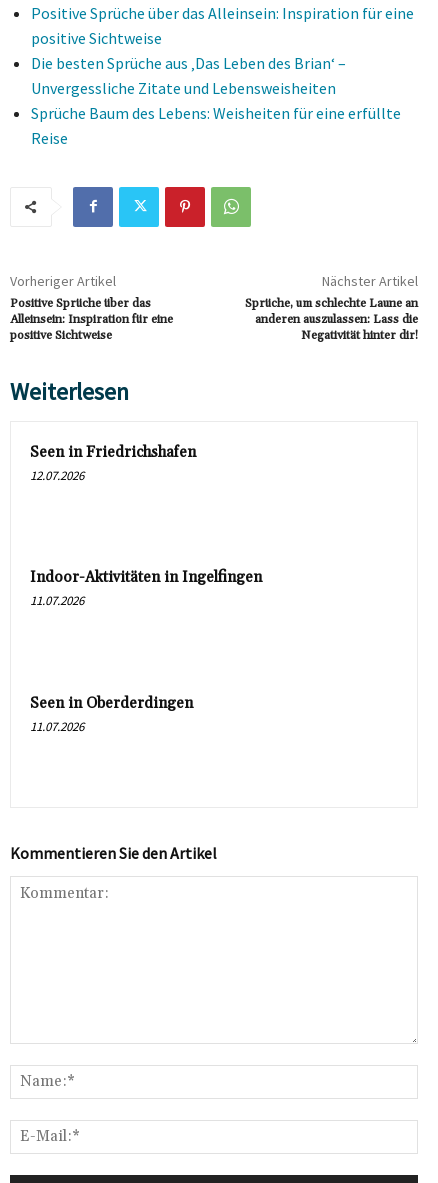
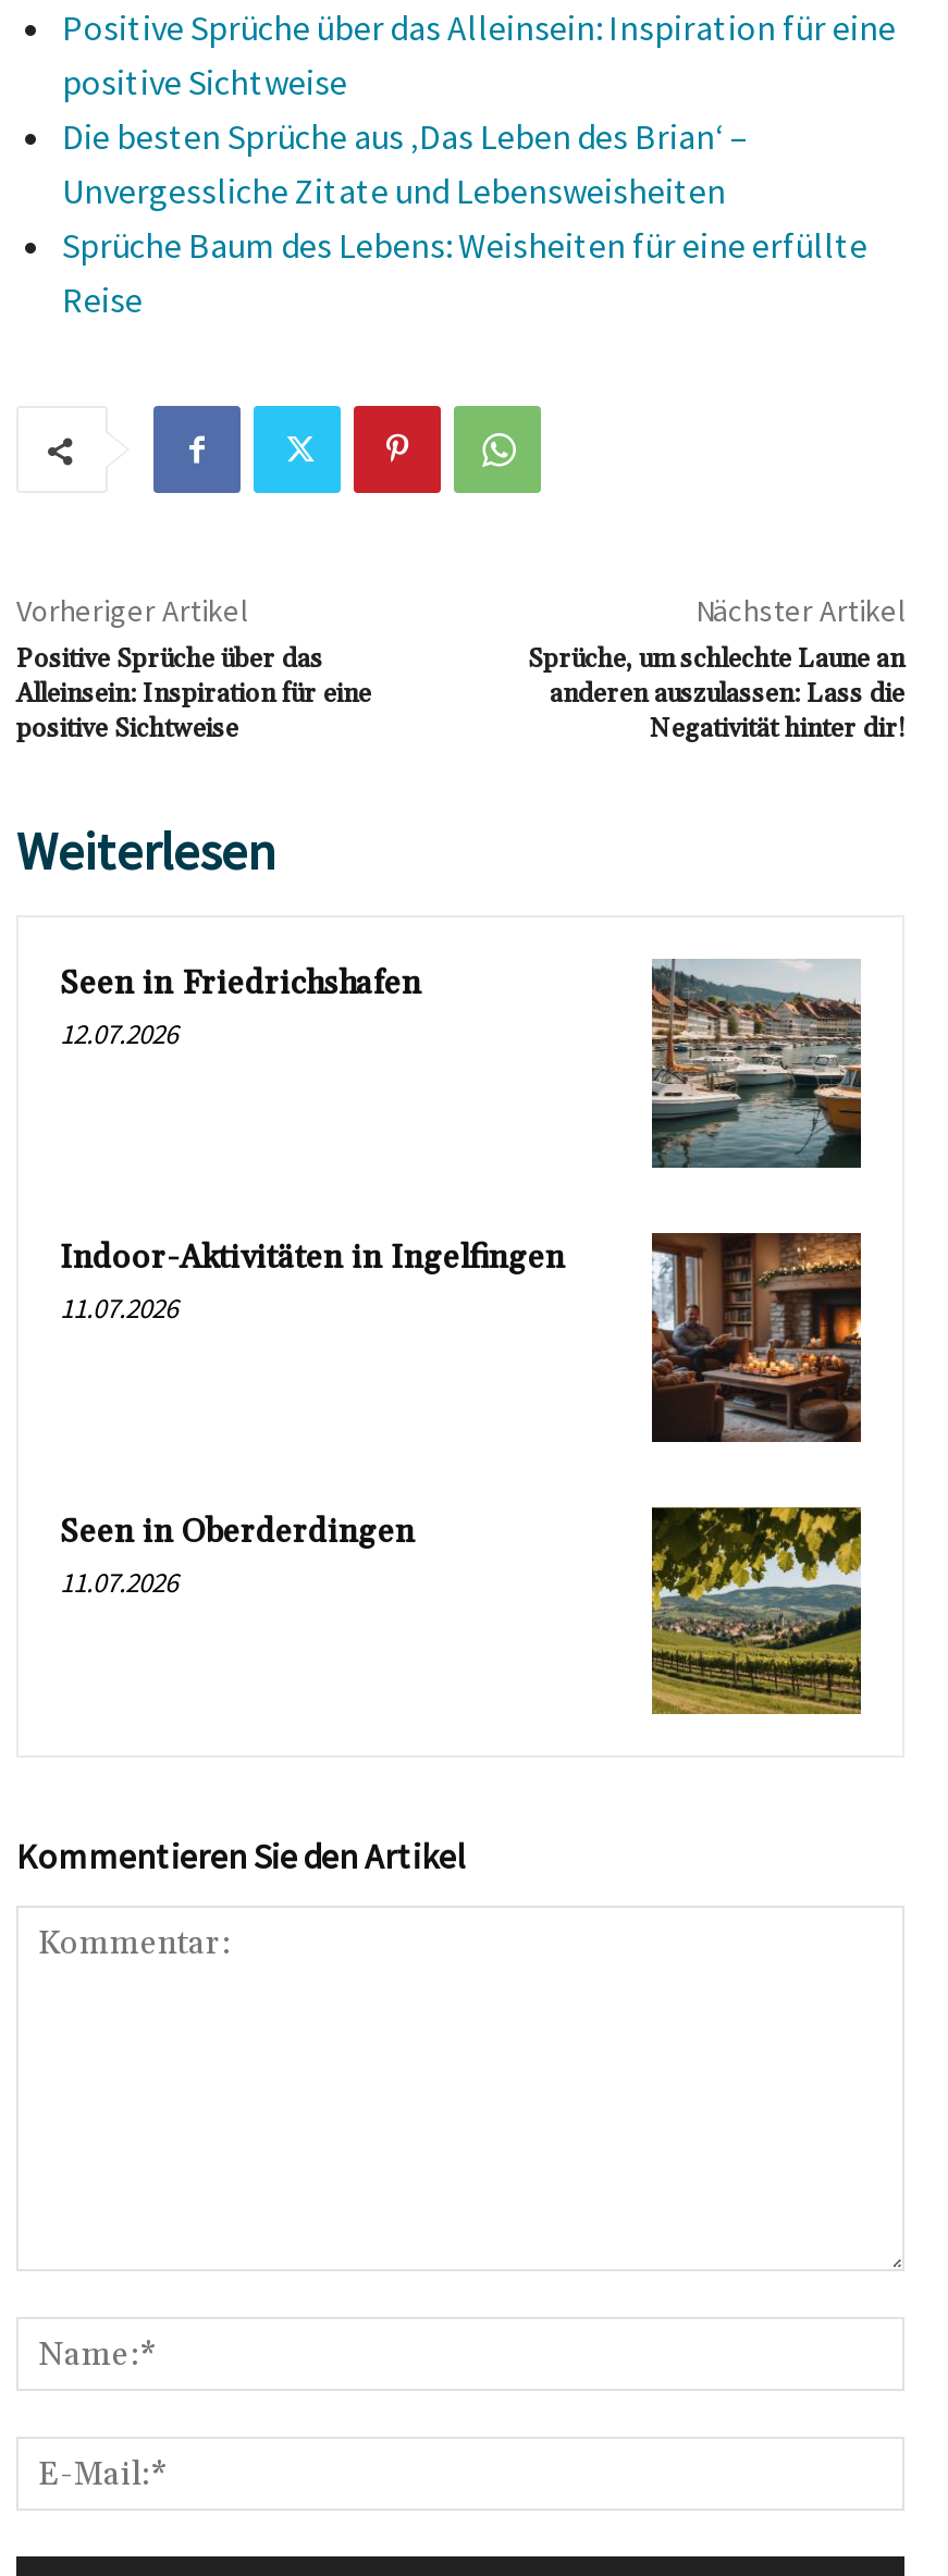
+ [image]

+ [image]

+ [image]
